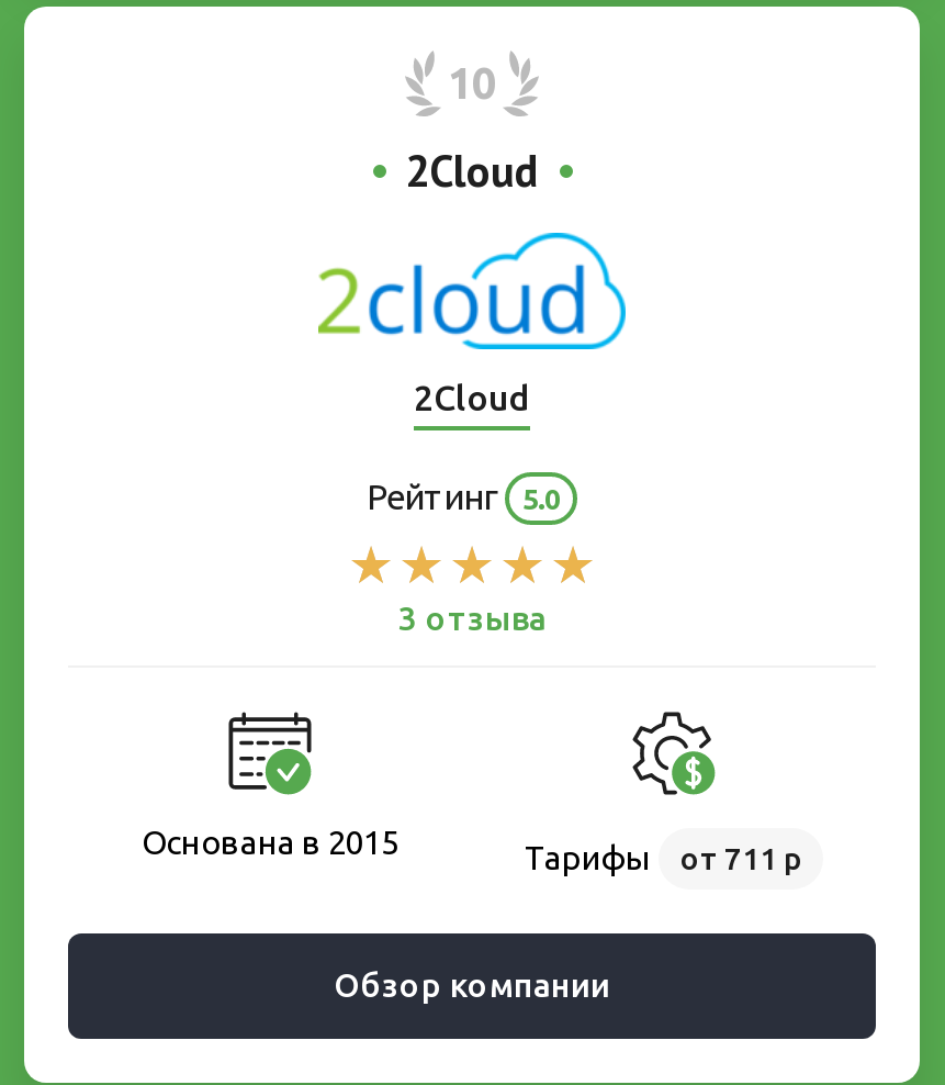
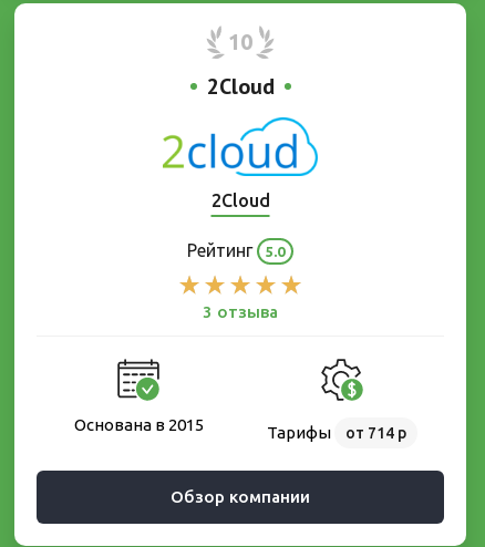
- Тарифы от 711 р
+ Тарифы от 714 р
